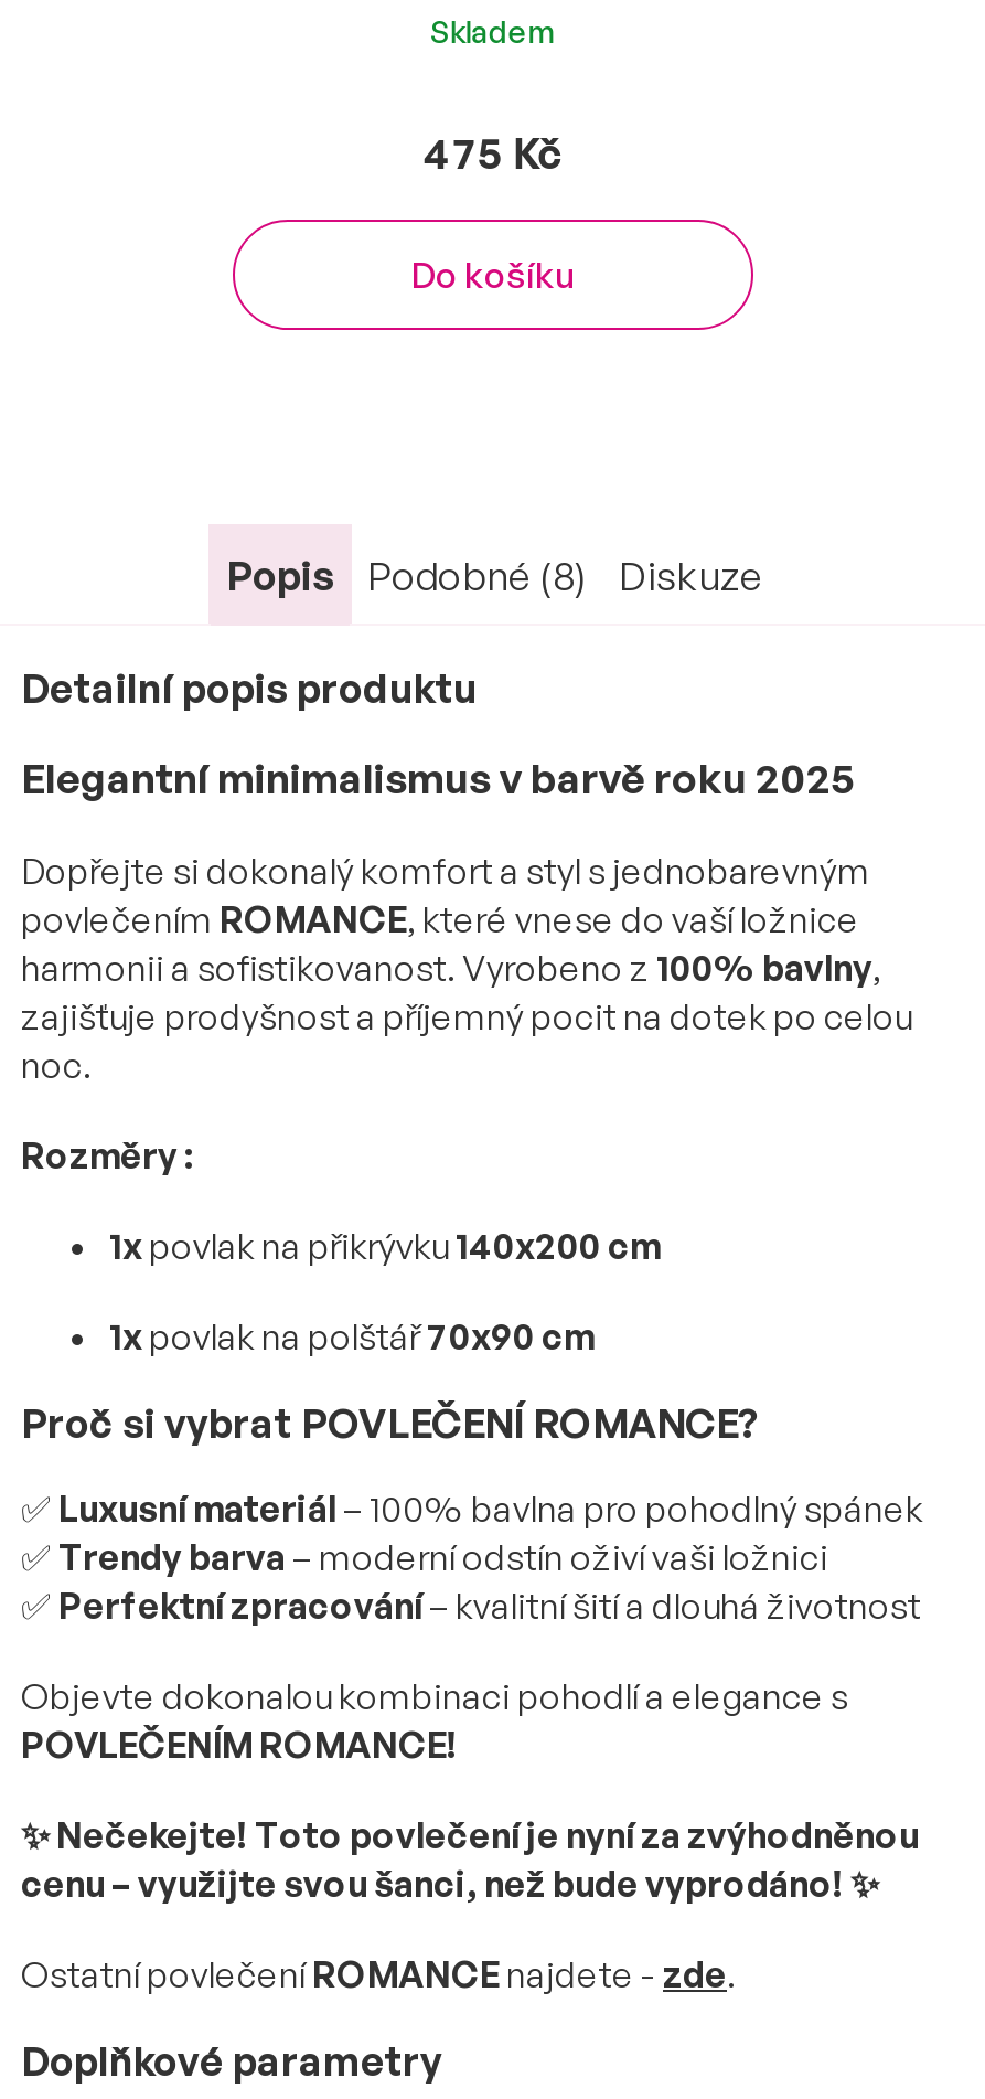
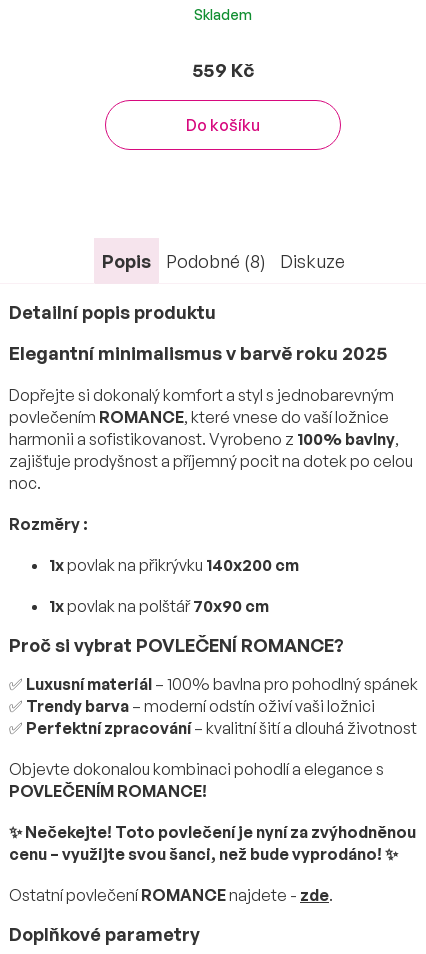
- 475 Kč
+ 559 Kč
